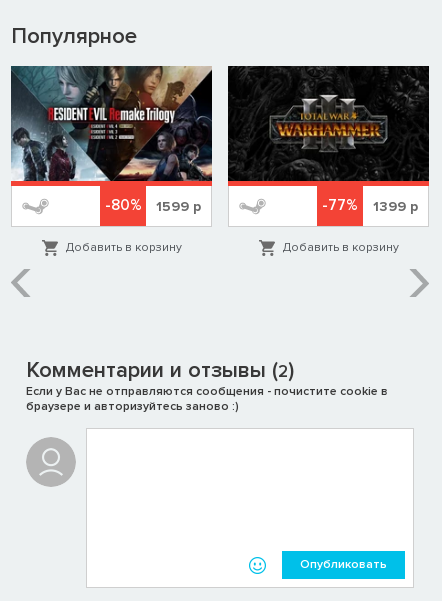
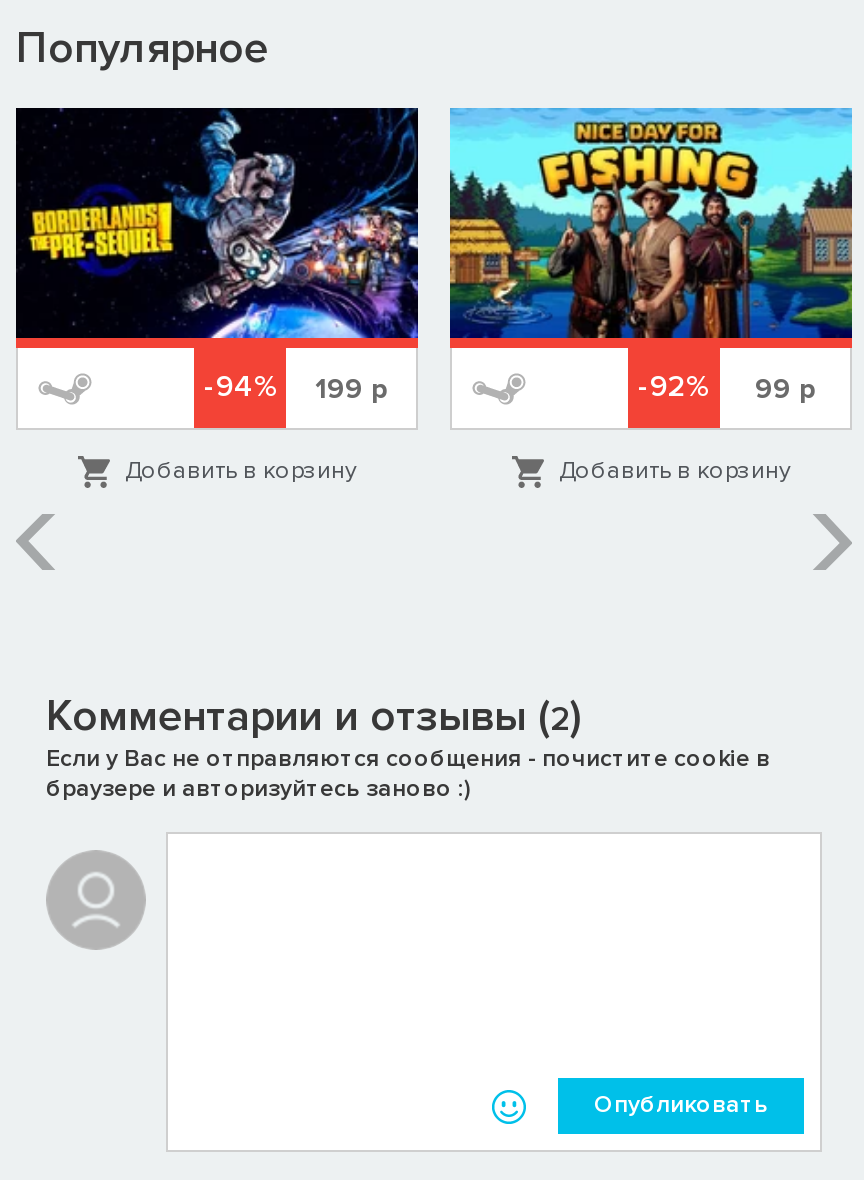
- [image]
- -80%
+ [image]
+ -94%

- [image]
- -77%
+ [image]
+ -92%

- 1599 р
+ 199 р

- 1399 р
+ 99 р
